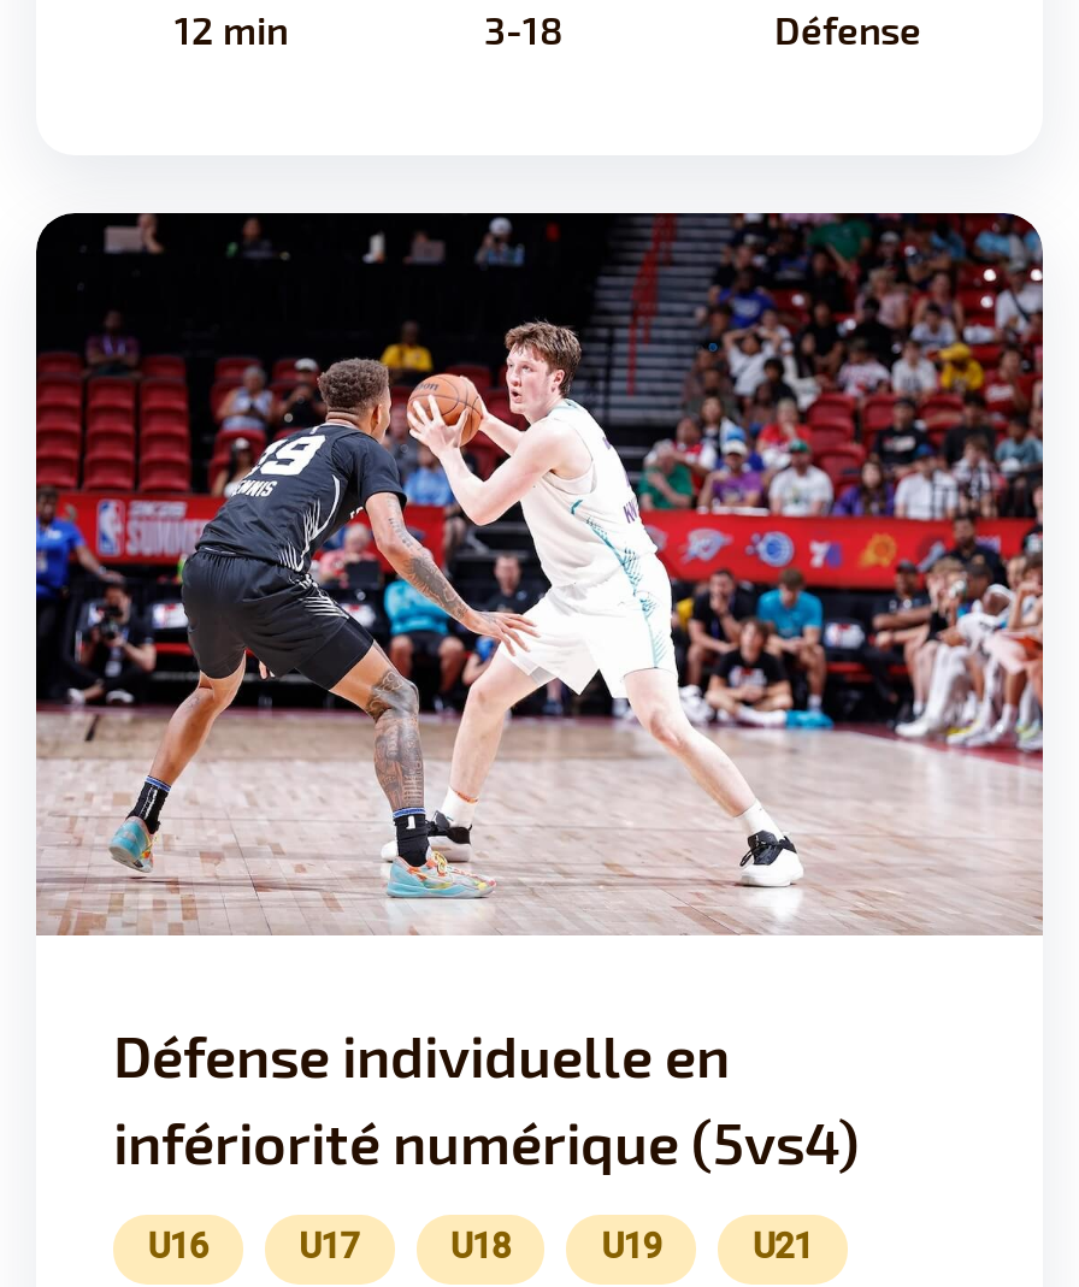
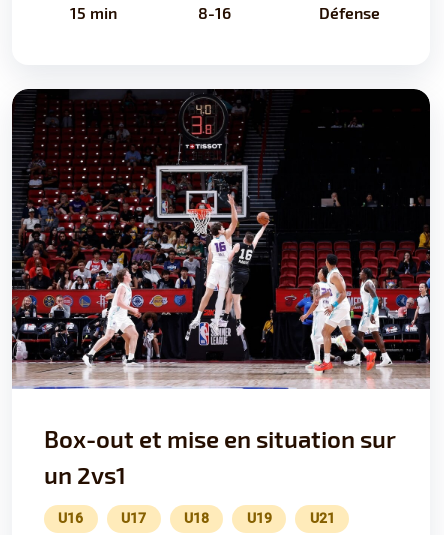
- 12 min
+ 15 min

- 3-18
+ 8-16

- [image]
- Défense individuelle en
- infériorité numérique (5vs4)
+ [image]
+ Box-out et mise en situation sur
+ un 2vs1
